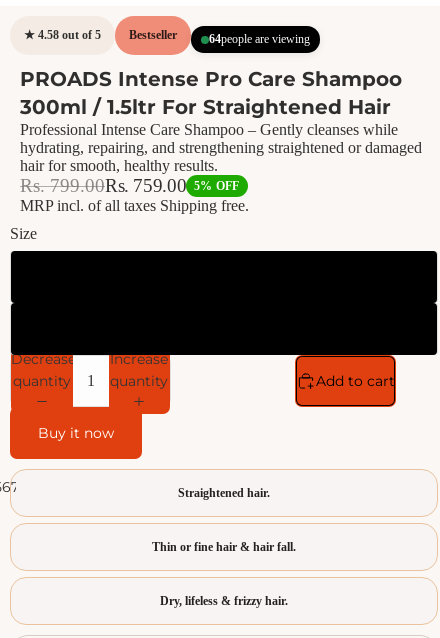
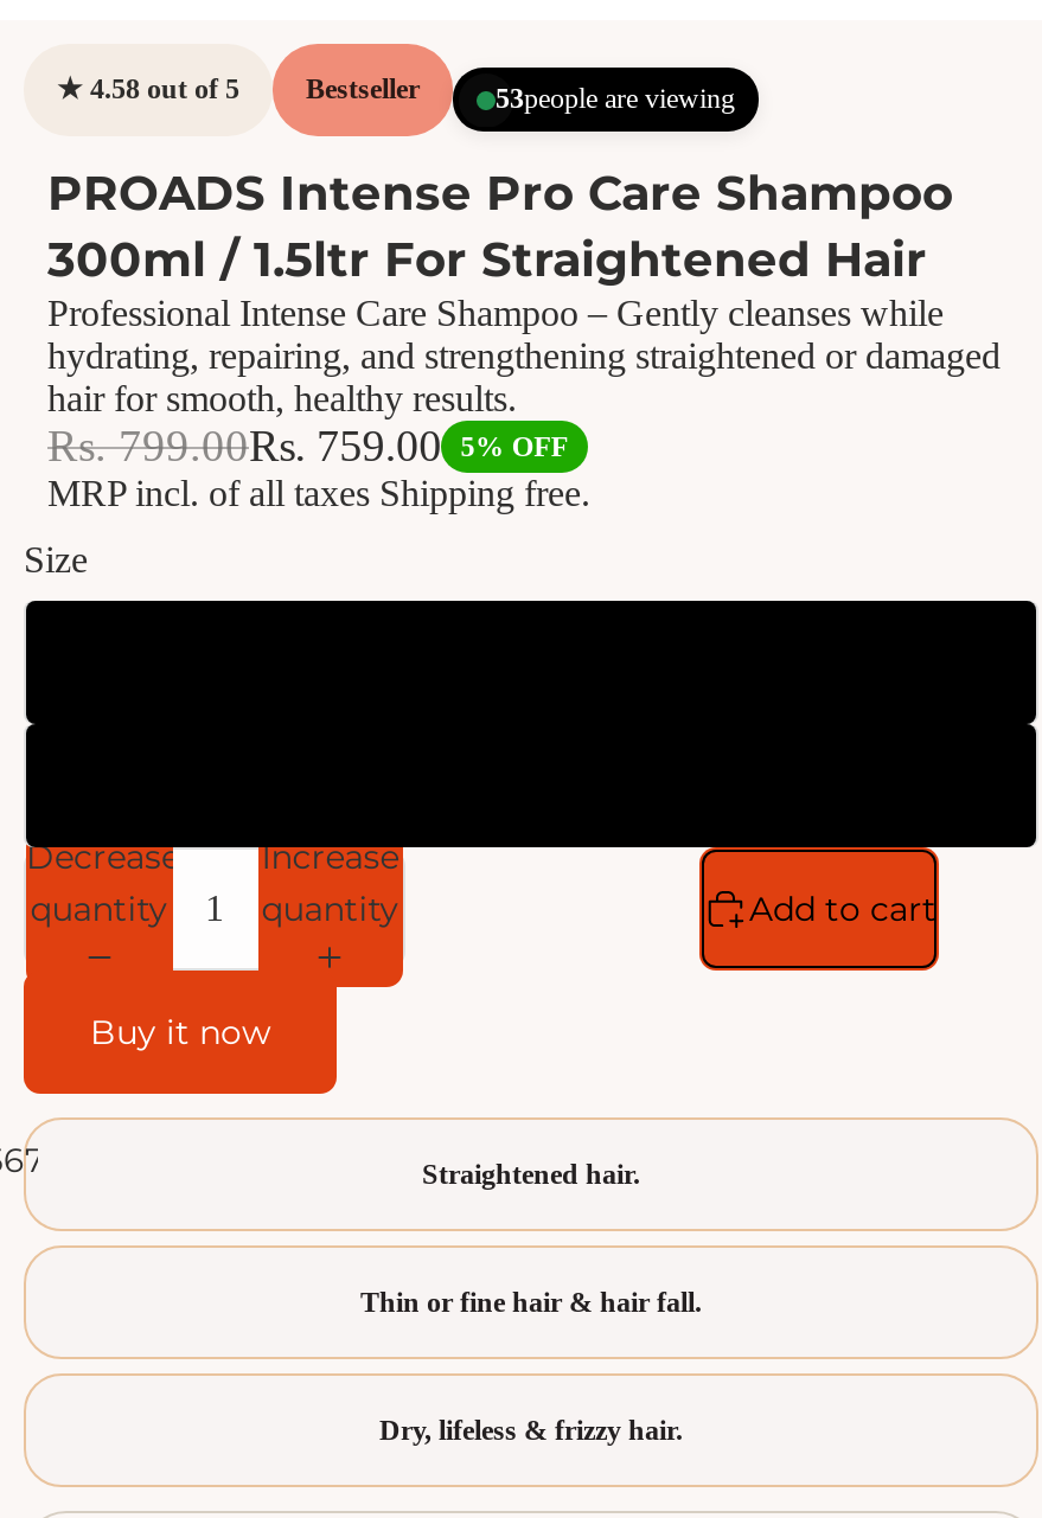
- 64people are viewing
+ 53people are viewing
